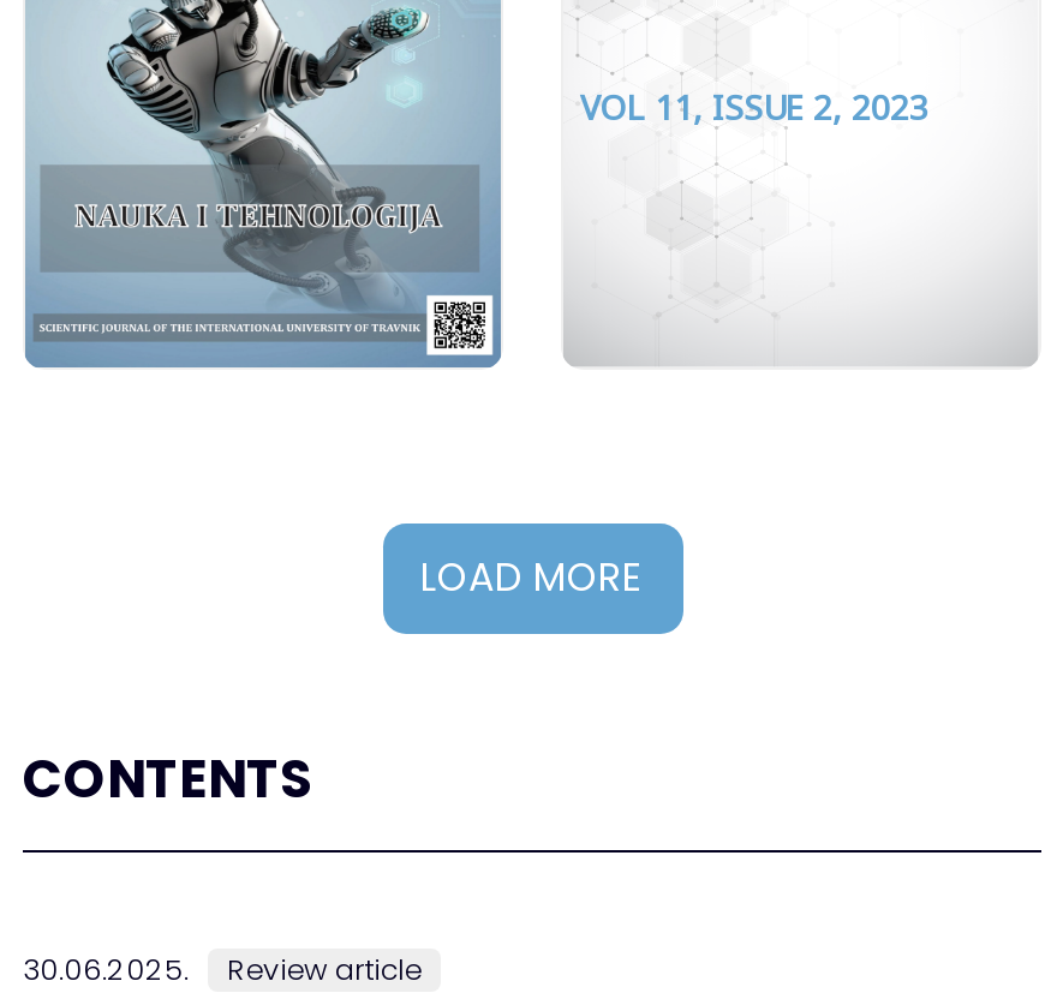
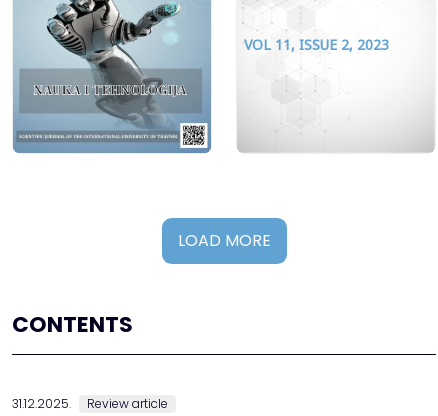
- 30.06.2025. Review article
+ 31.12.2025. Review article
